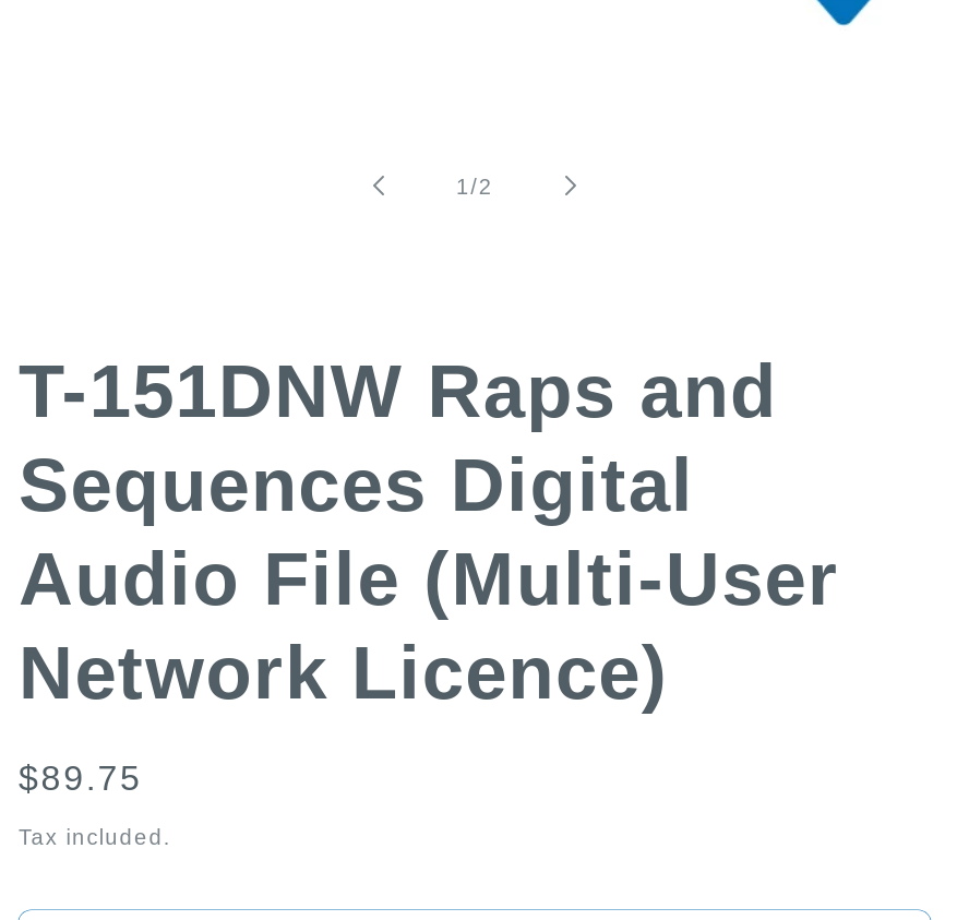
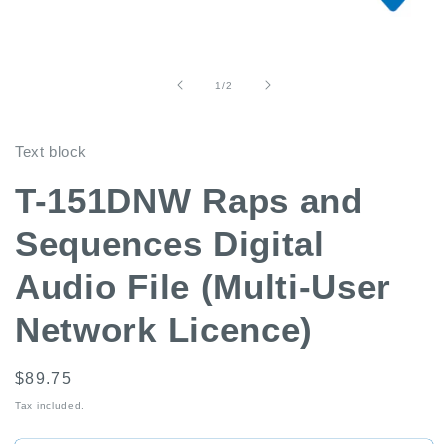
+ Text block
